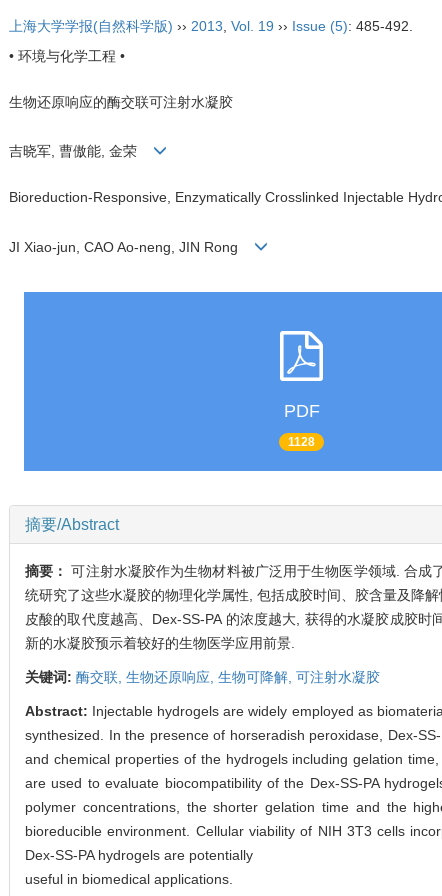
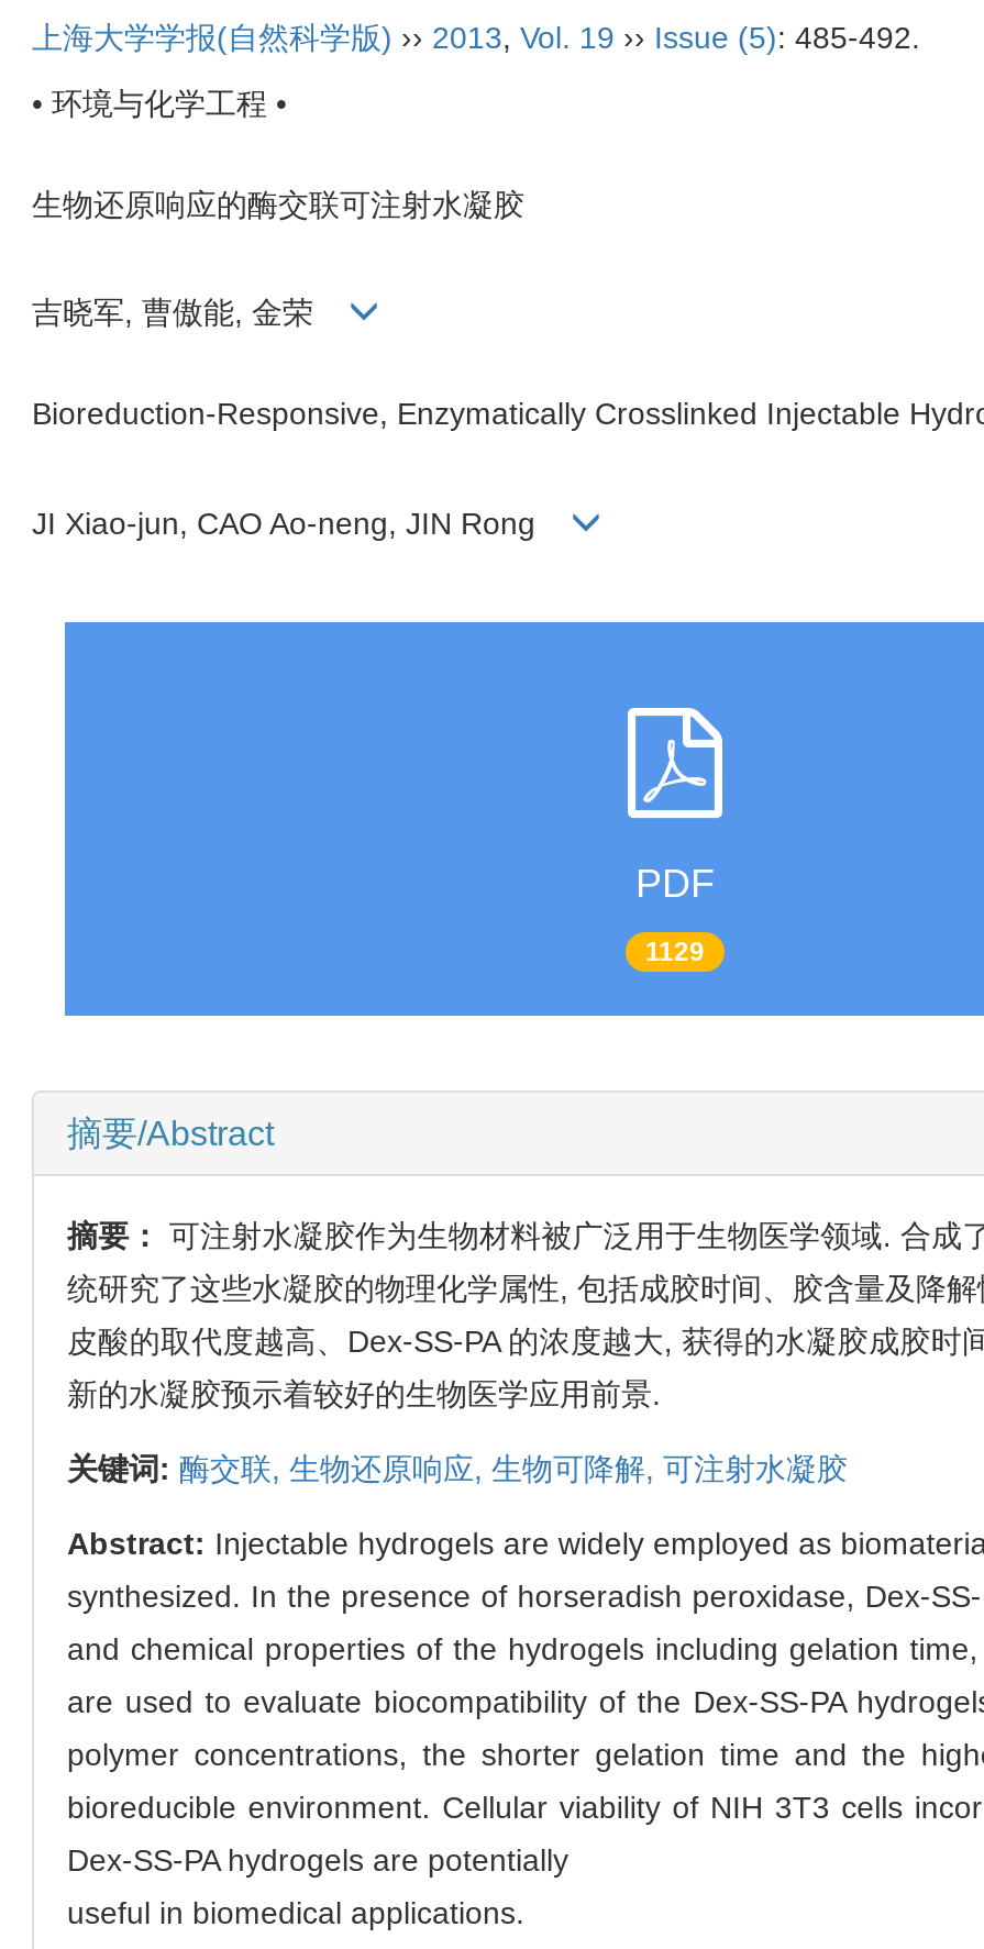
- 1128
+ 1129
